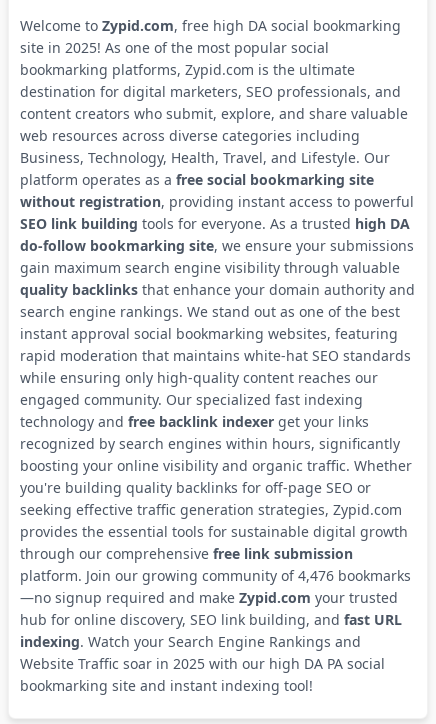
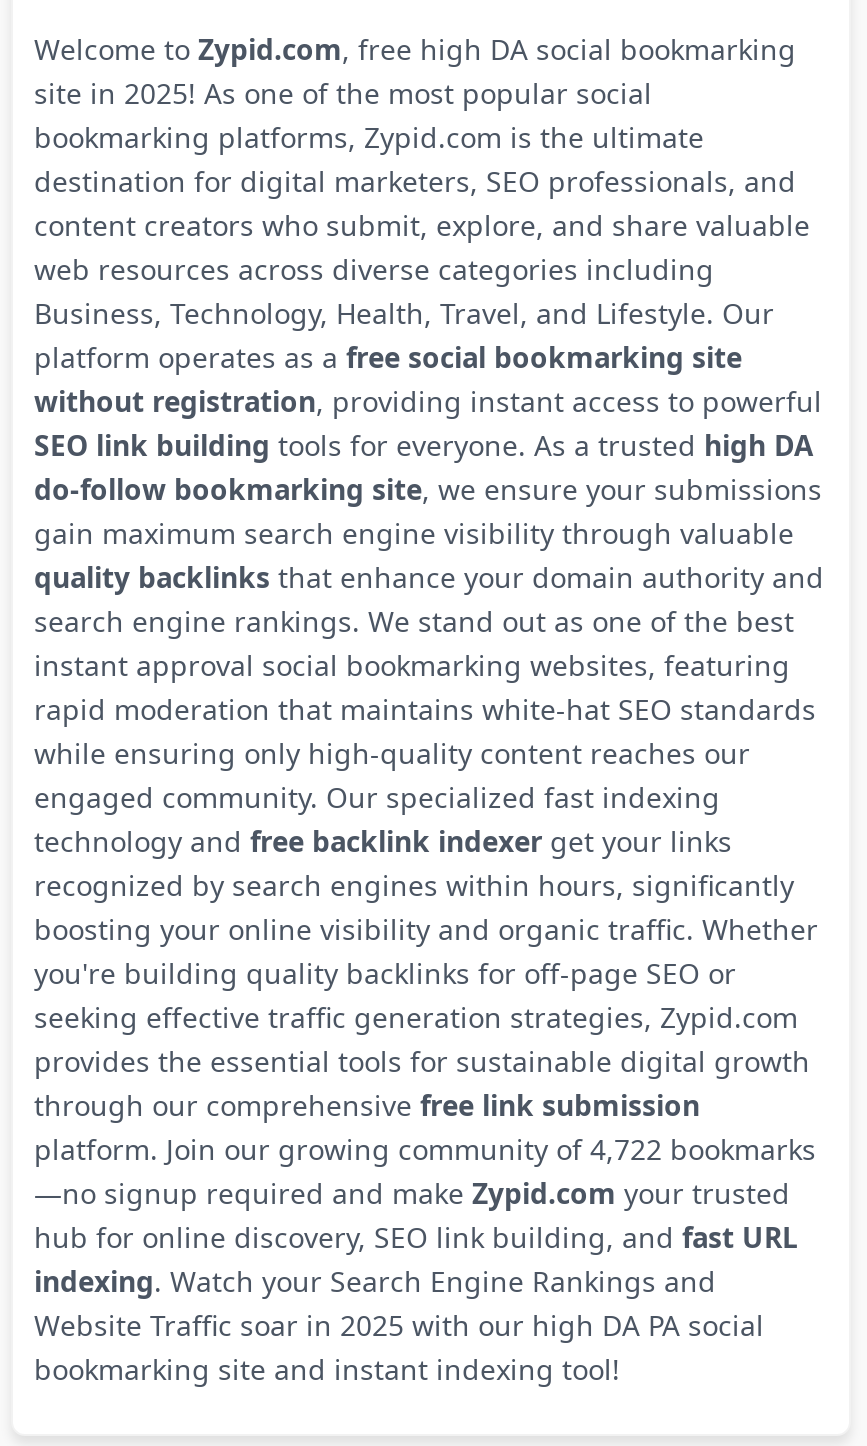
- platform. Join our growing community of 4,476 bookmarks
+ platform. Join our growing community of 4,722 bookmarks
